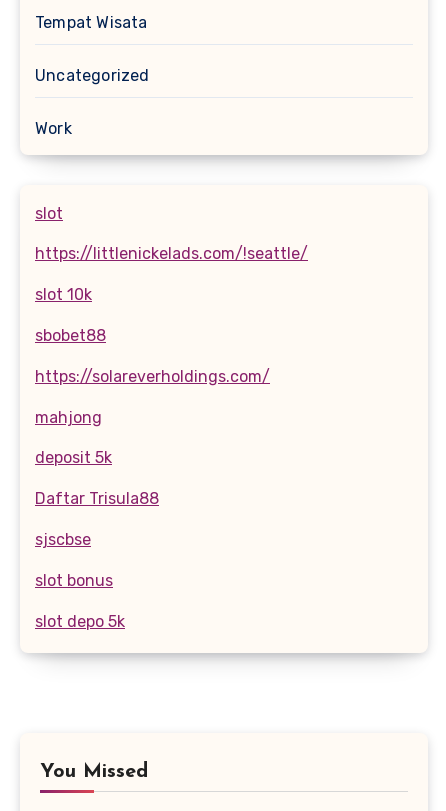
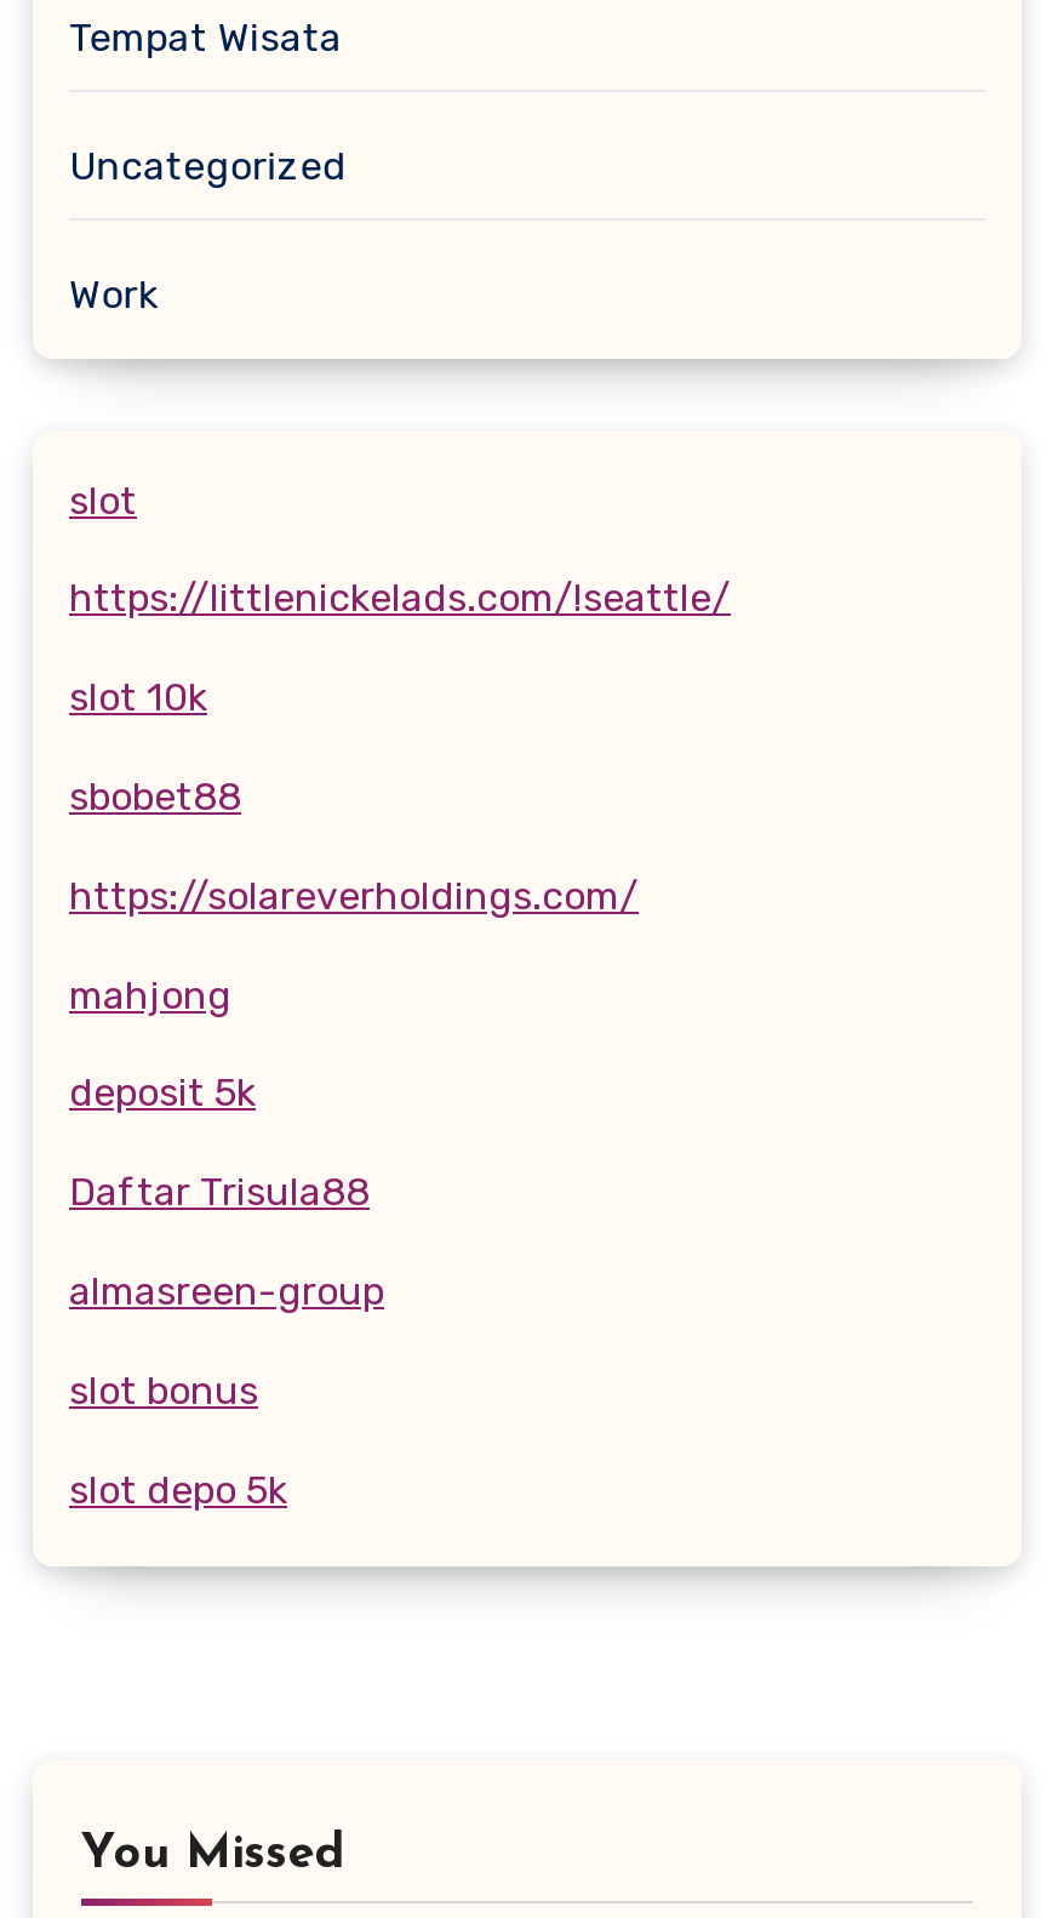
- sjscbse
+ almasreen-group
